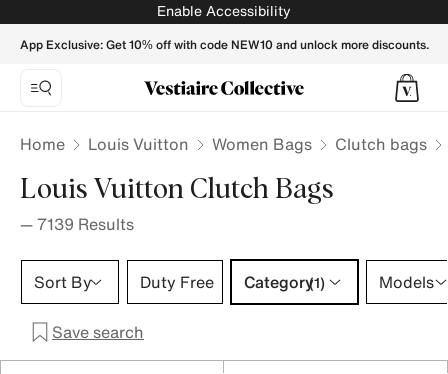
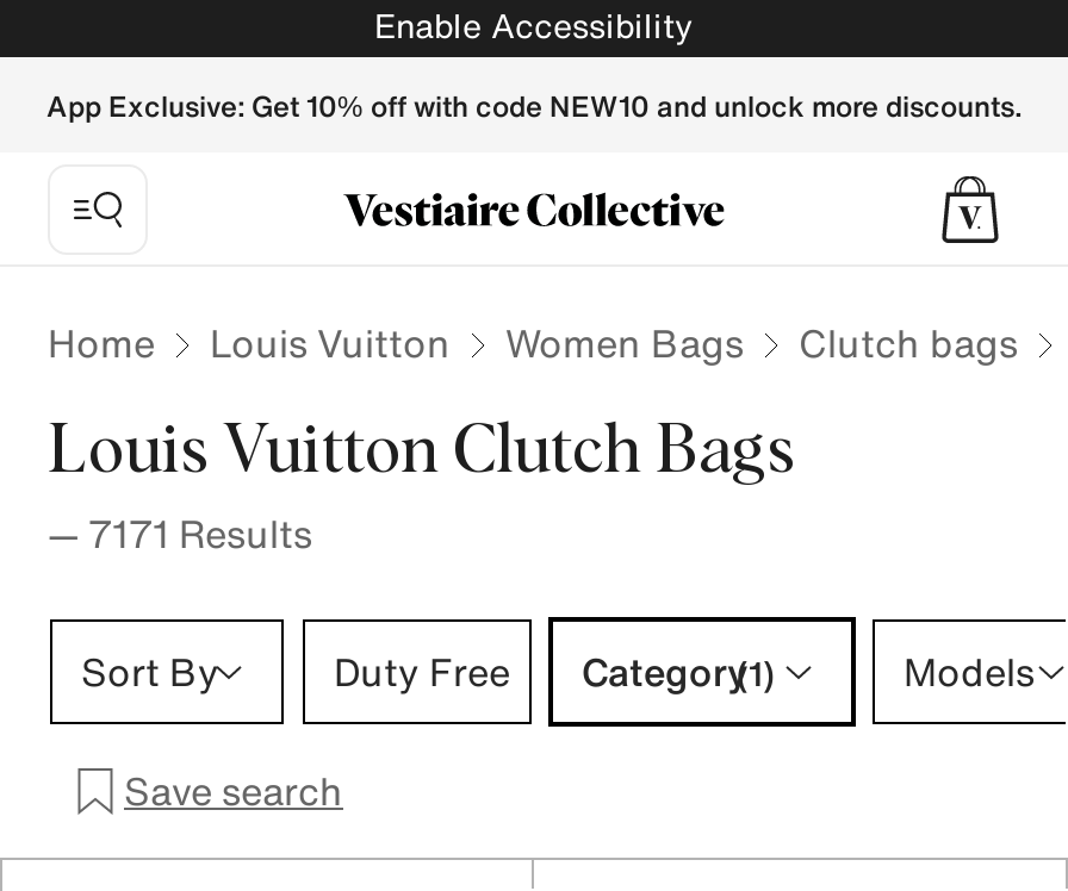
- — 7139 Results
+ — 7171 Results
